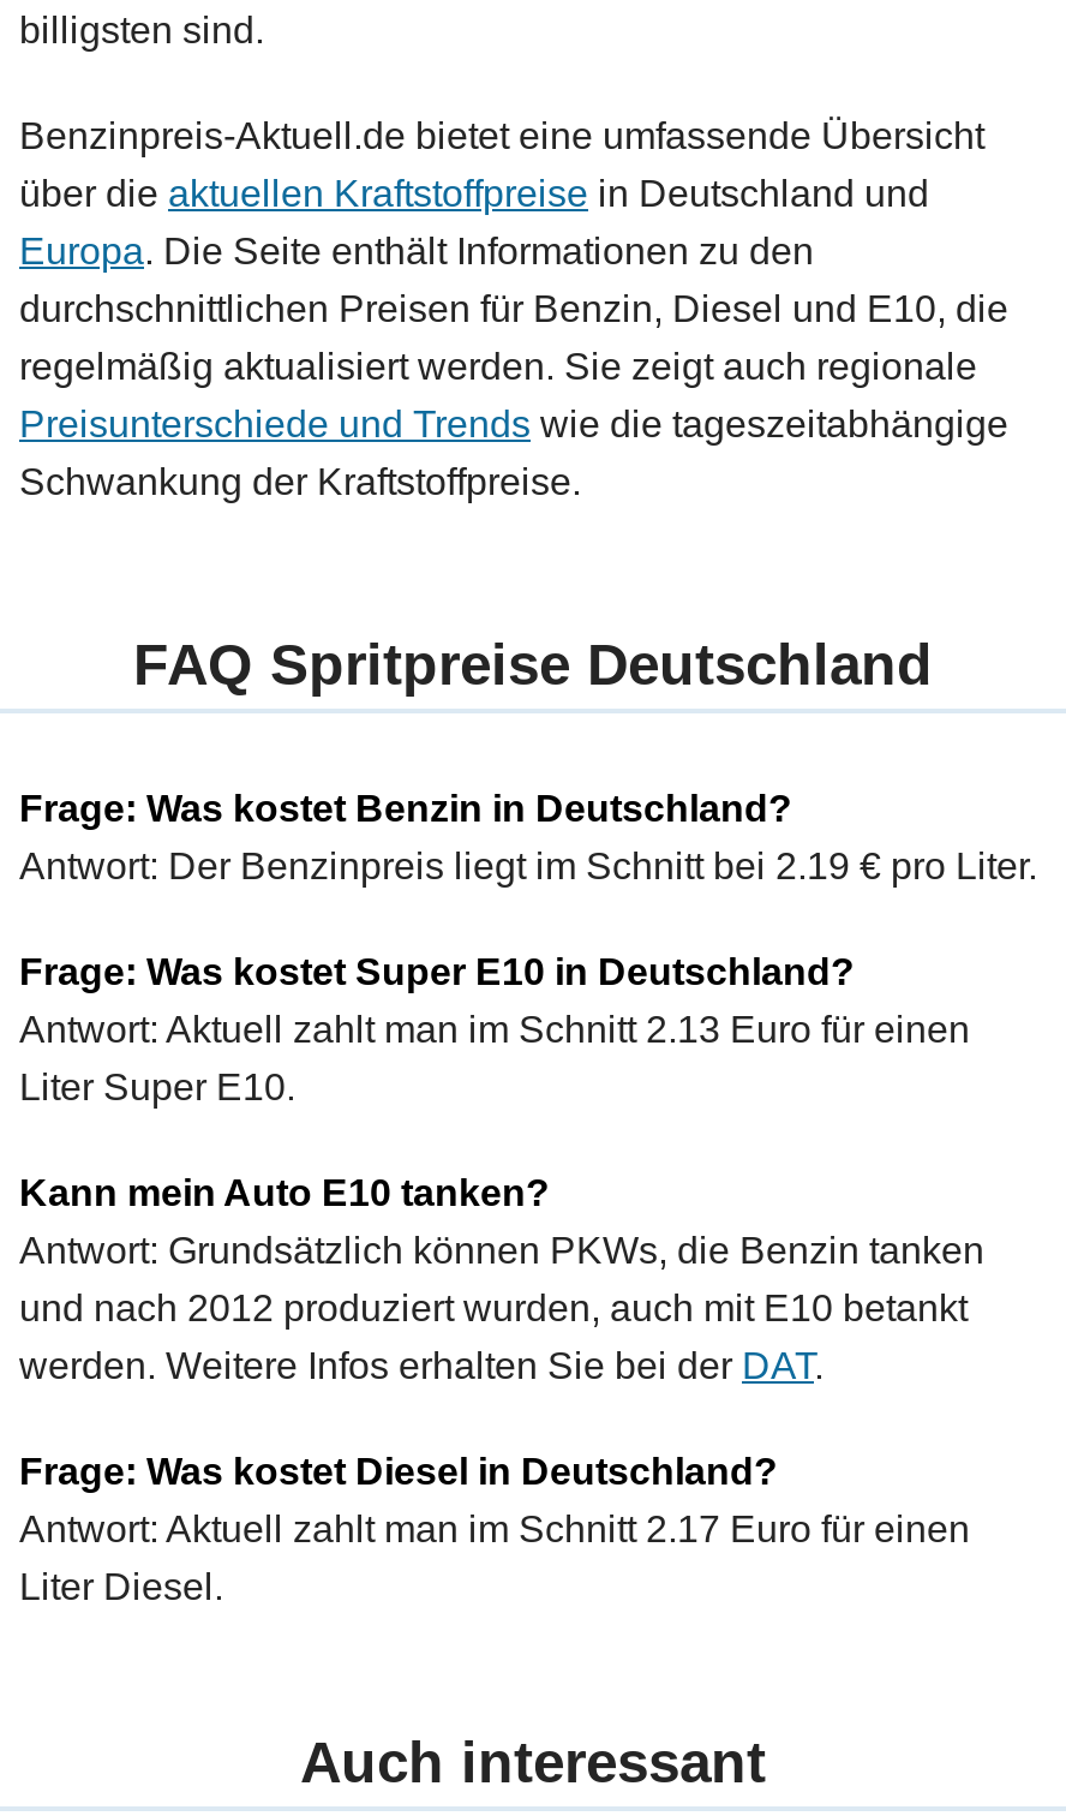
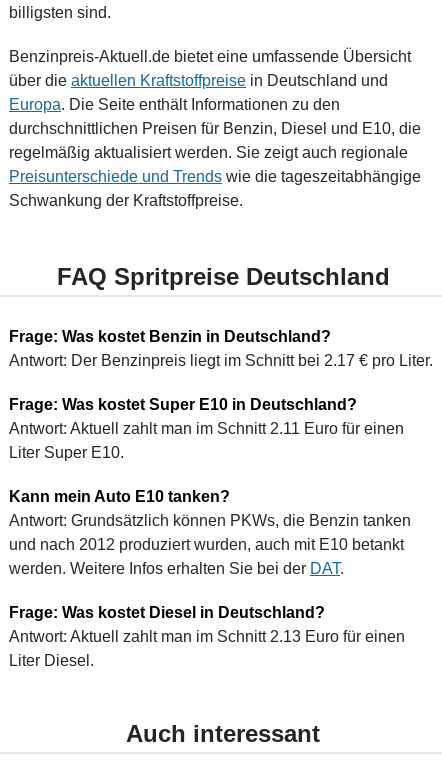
- Antwort: Der Benzinpreis liegt im Schnitt bei 2.19 € pro Liter.
+ Antwort: Der Benzinpreis liegt im Schnitt bei 2.17 € pro Liter.

+ Antwort: Aktuell zahlt man im Schnitt 2.11 Euro für einen

moved down: Antwort: Aktuell zahlt man im Schnitt 2.13 Euro für einen

- Antwort: Aktuell zahlt man im Schnitt 2.17 Euro für einen
